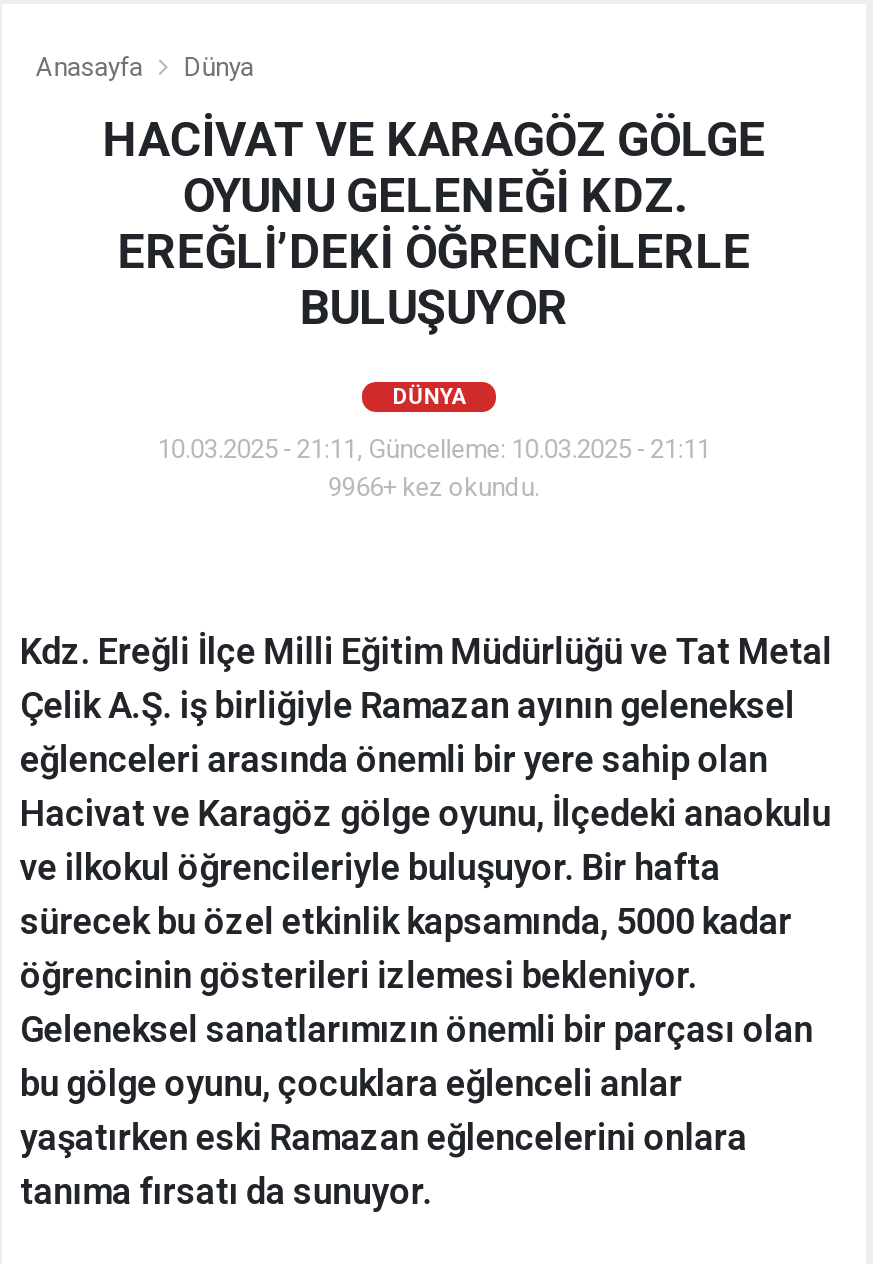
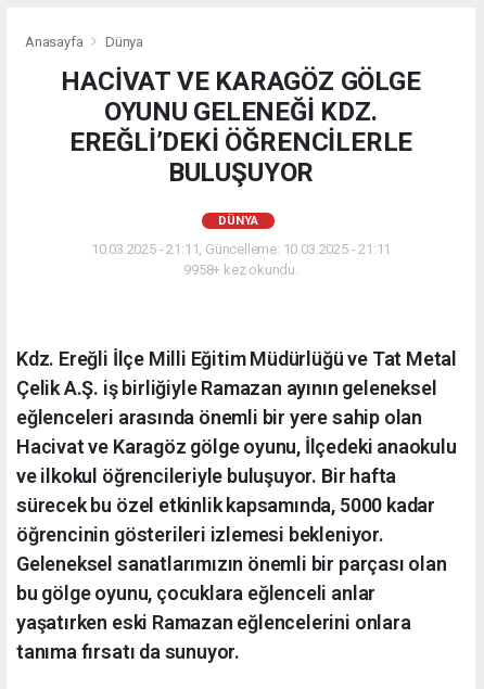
- 9966+ kez okundu.
+ 9958+ kez okundu.
